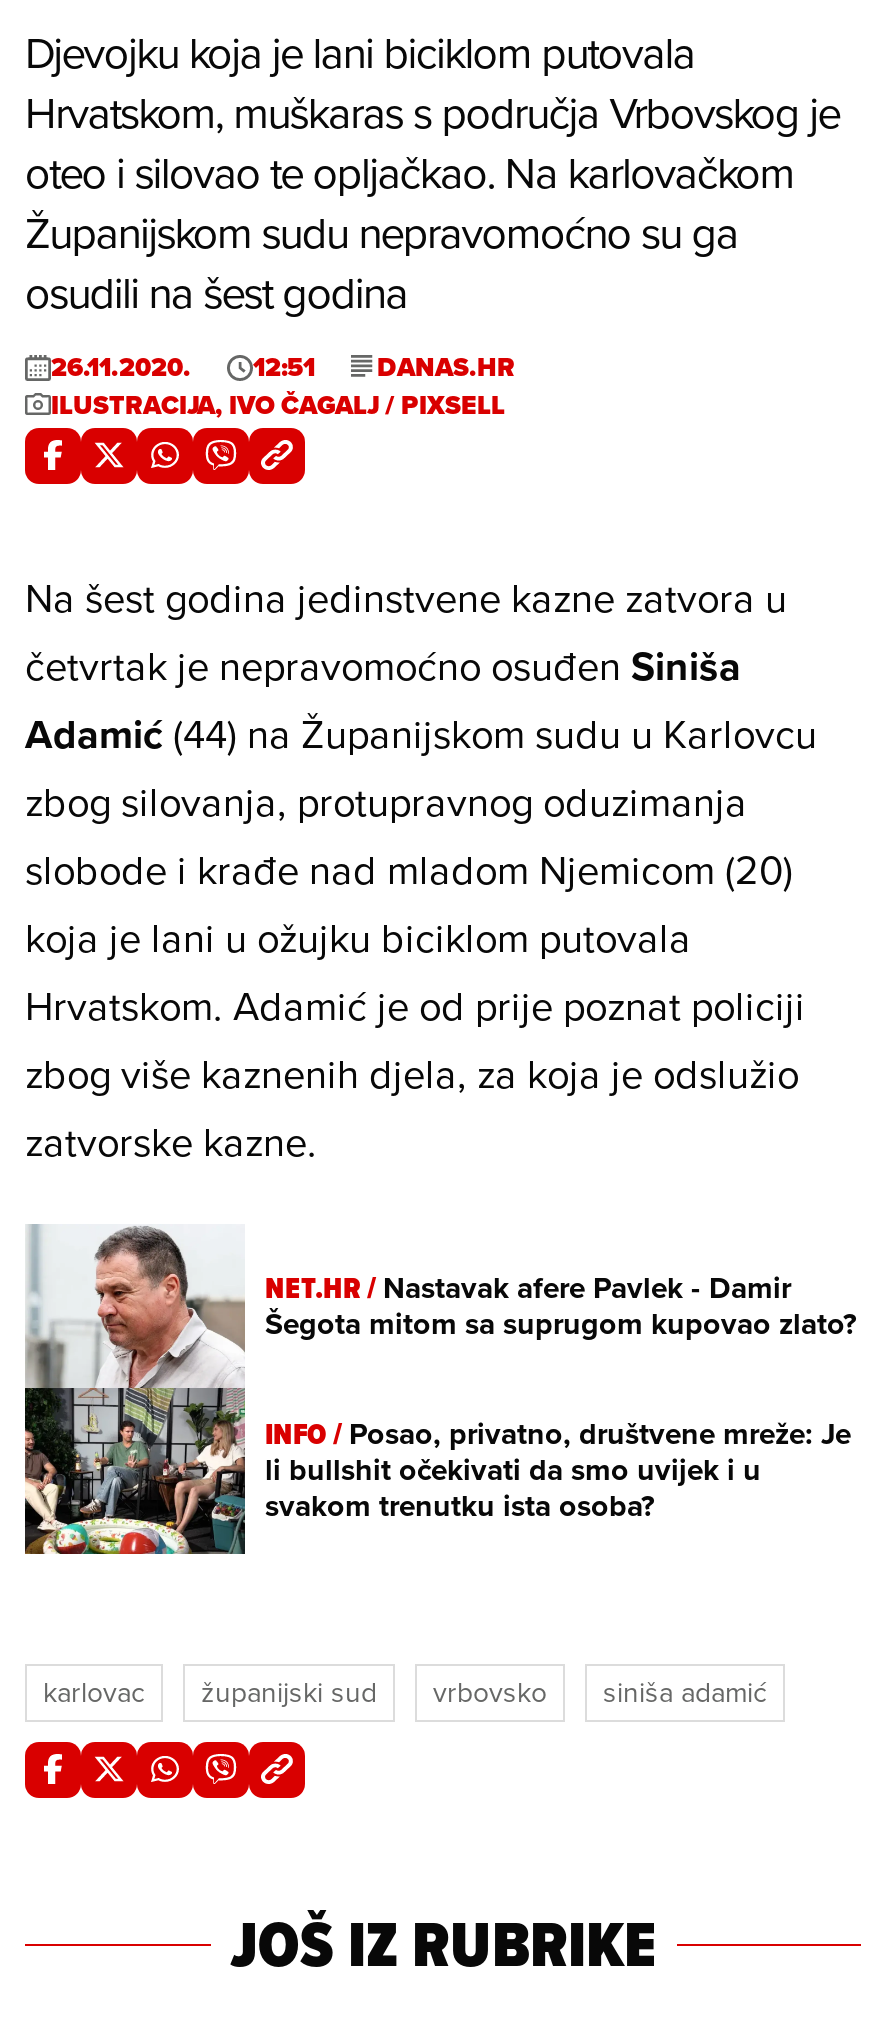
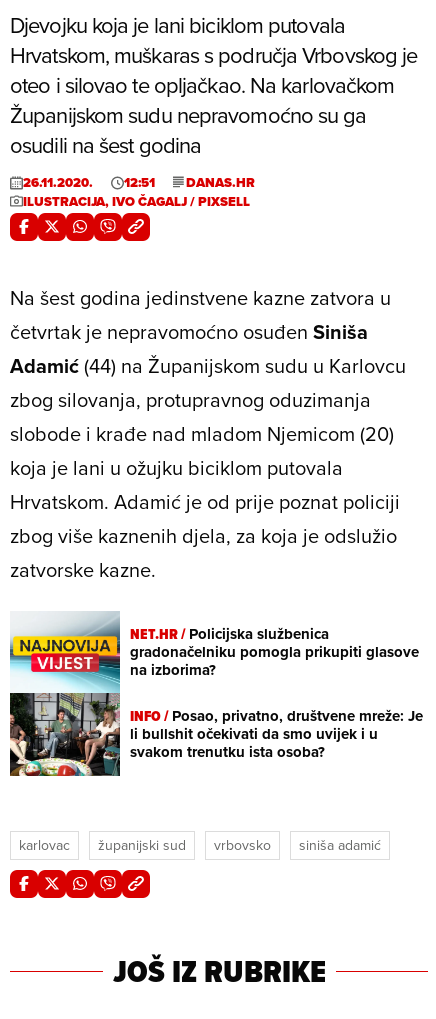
- [image]
- NET.HR / Nastavak afere Pavlek - Damir
- Šegota mitom sa suprugom kupovao zlato?
+ [image]
+ NET.HR / Policijska službenica
+ gradonačelniku pomogla prikupiti glasove
+ na izborima?
